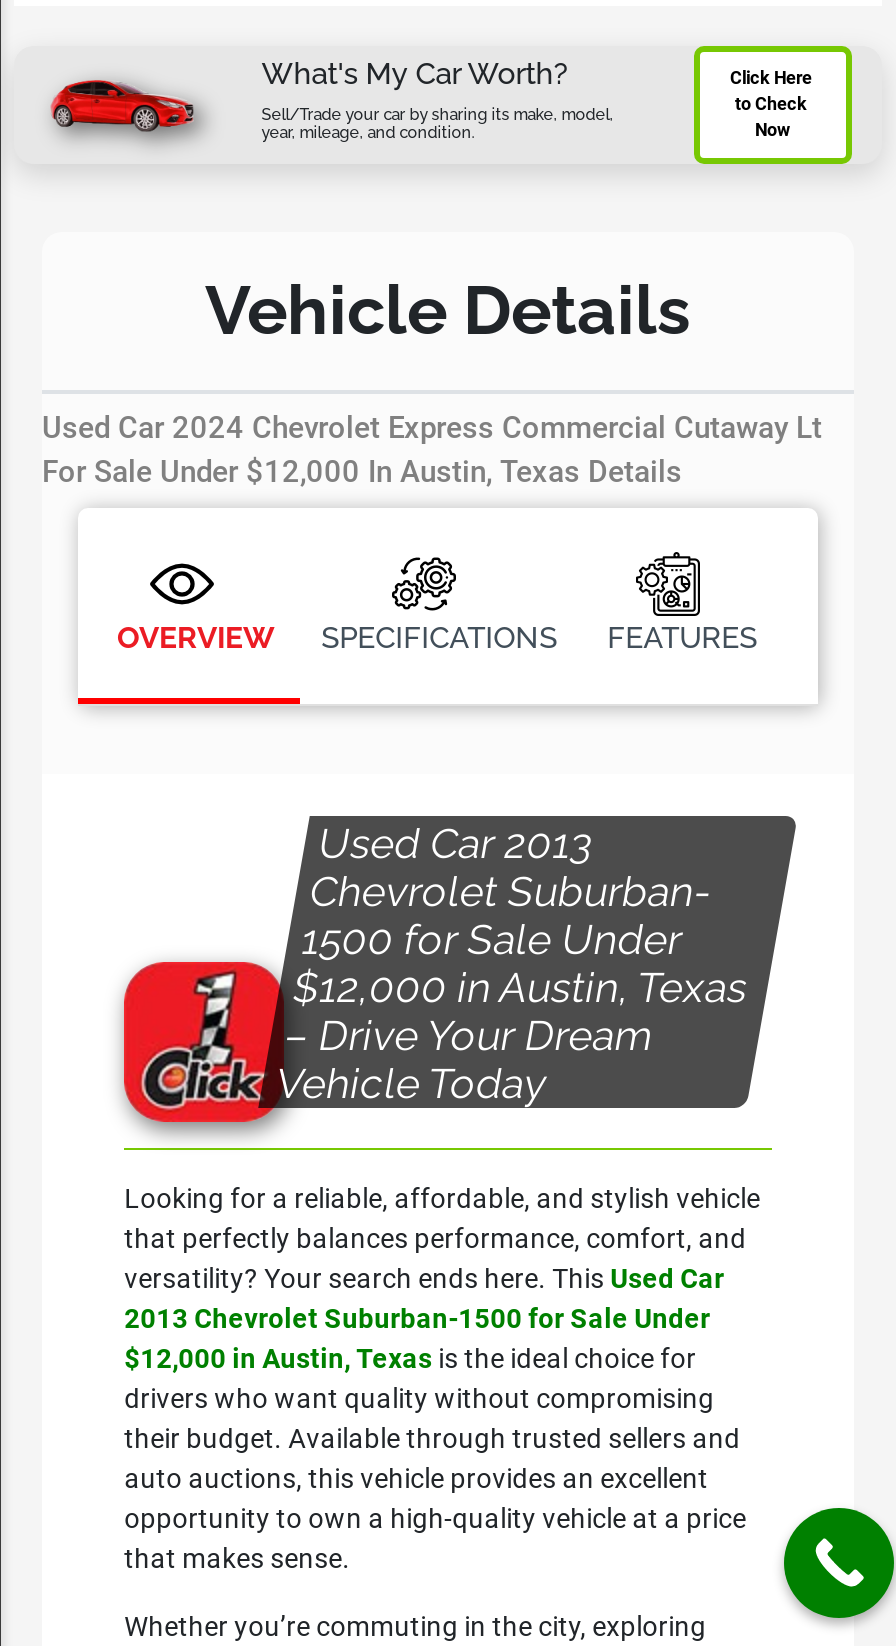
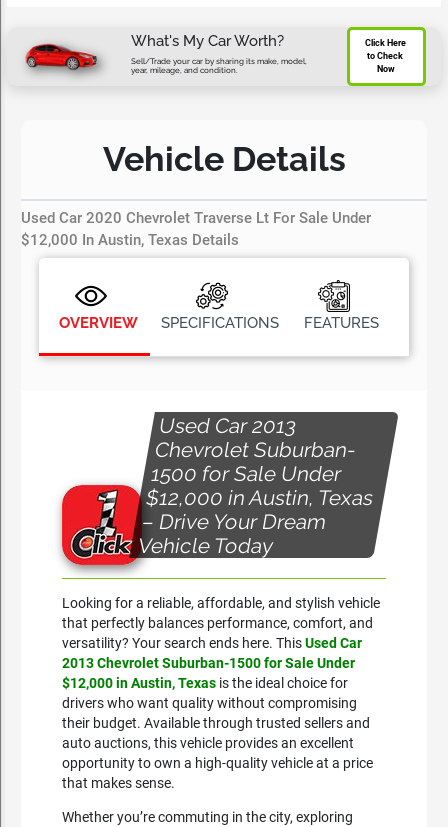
- Used Car 2024 Chevrolet Express Commercial Cutaway Lt
- For Sale Under $12,000 In Austin, Texas Details
+ Used Car 2020 Chevrolet Traverse Lt For Sale Under
+ $12,000 In Austin, Texas Details

- [image]
